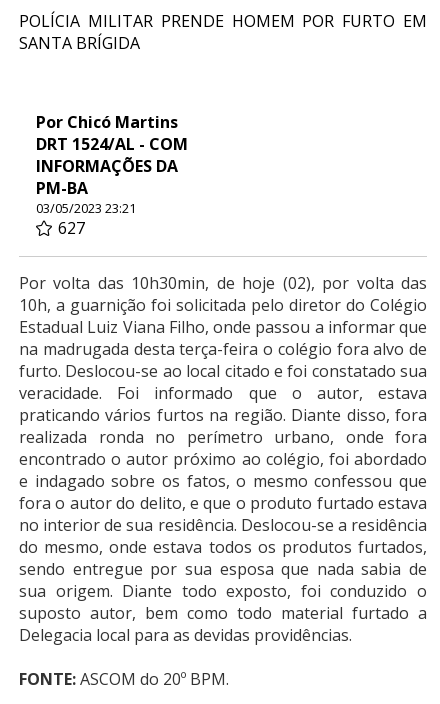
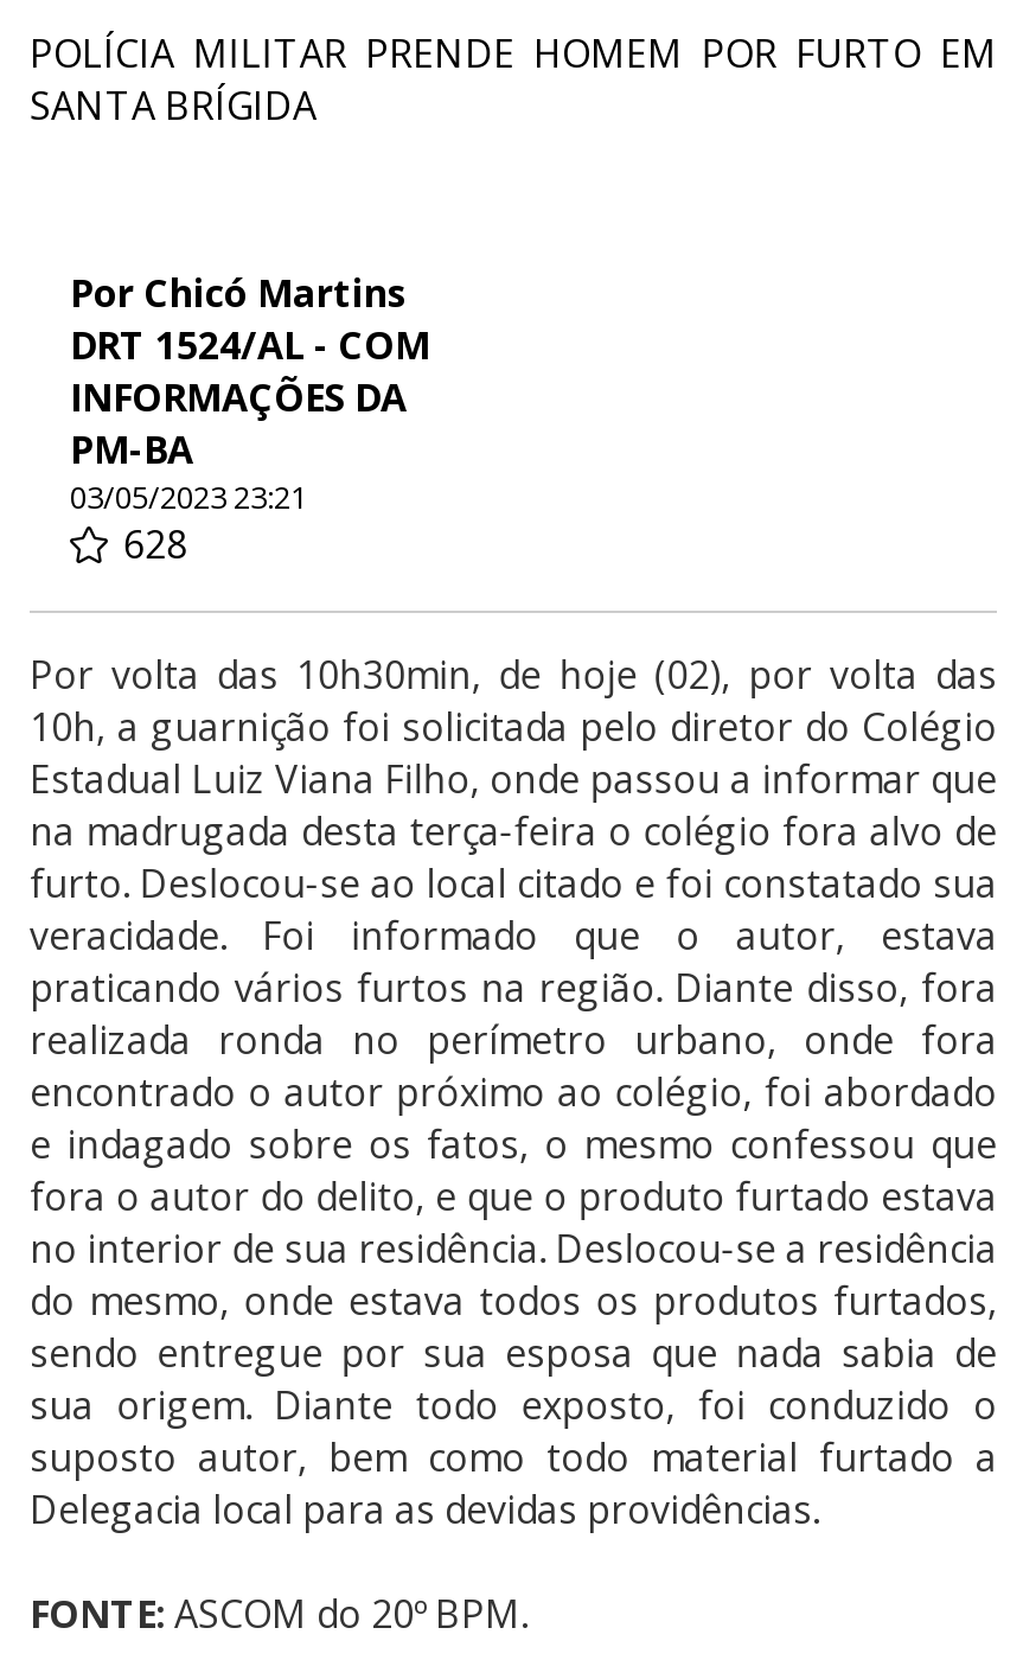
- 627
+ 628
